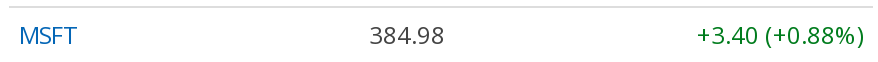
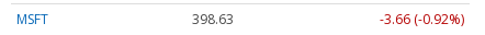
- 384.98
+ 398.63

- +3.40 (+0.88%)
+ -3.66 (-0.92%)
